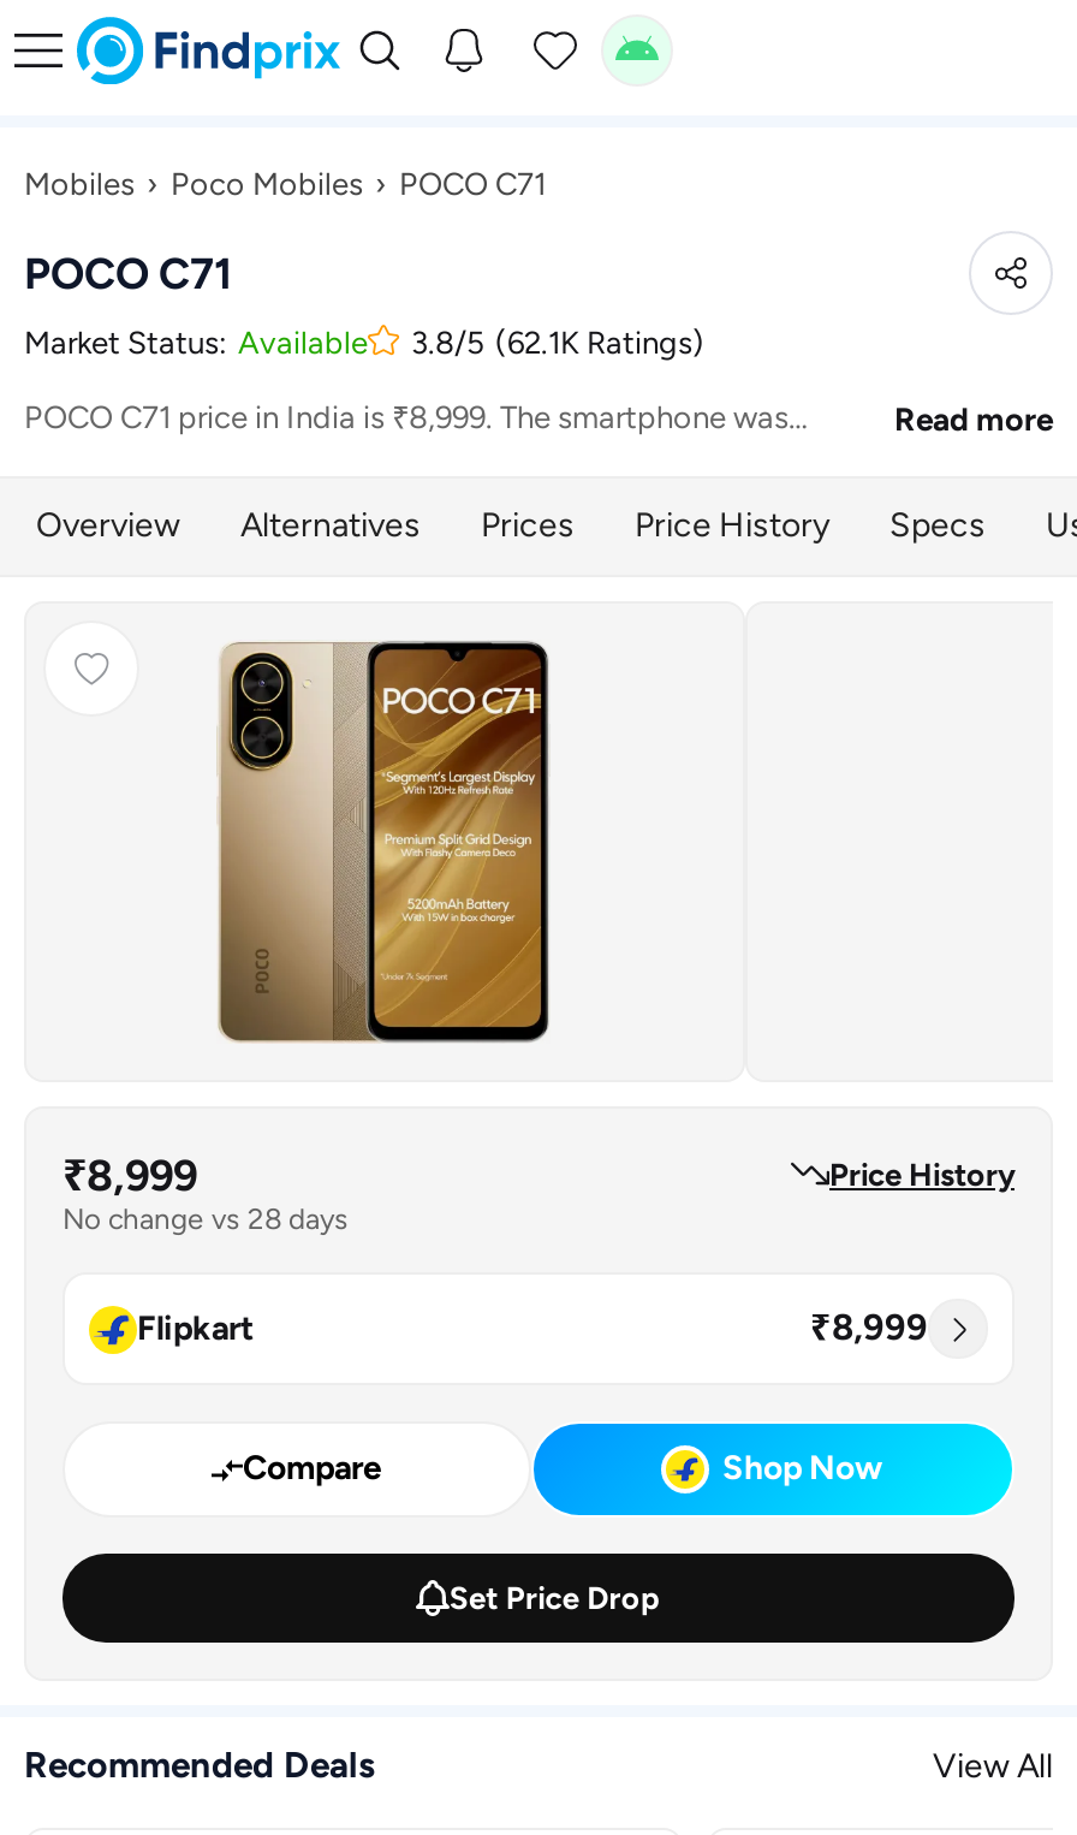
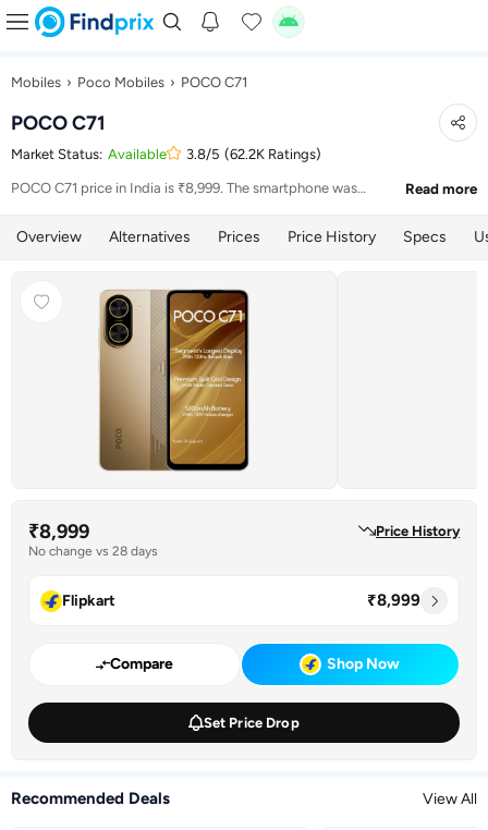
- Market Status: Available 3.8/5 (62.1K Ratings)
+ Market Status: Available 3.8/5 (62.2K Ratings)
